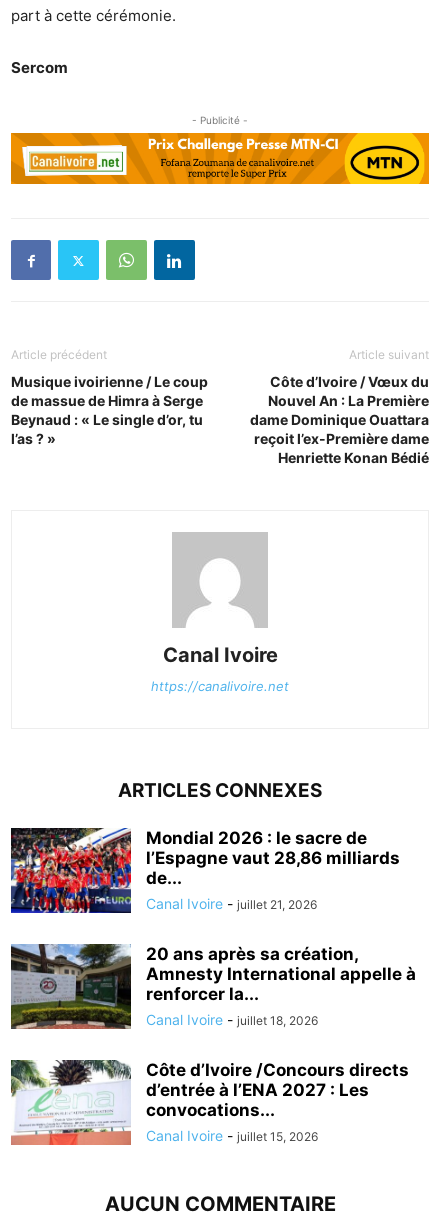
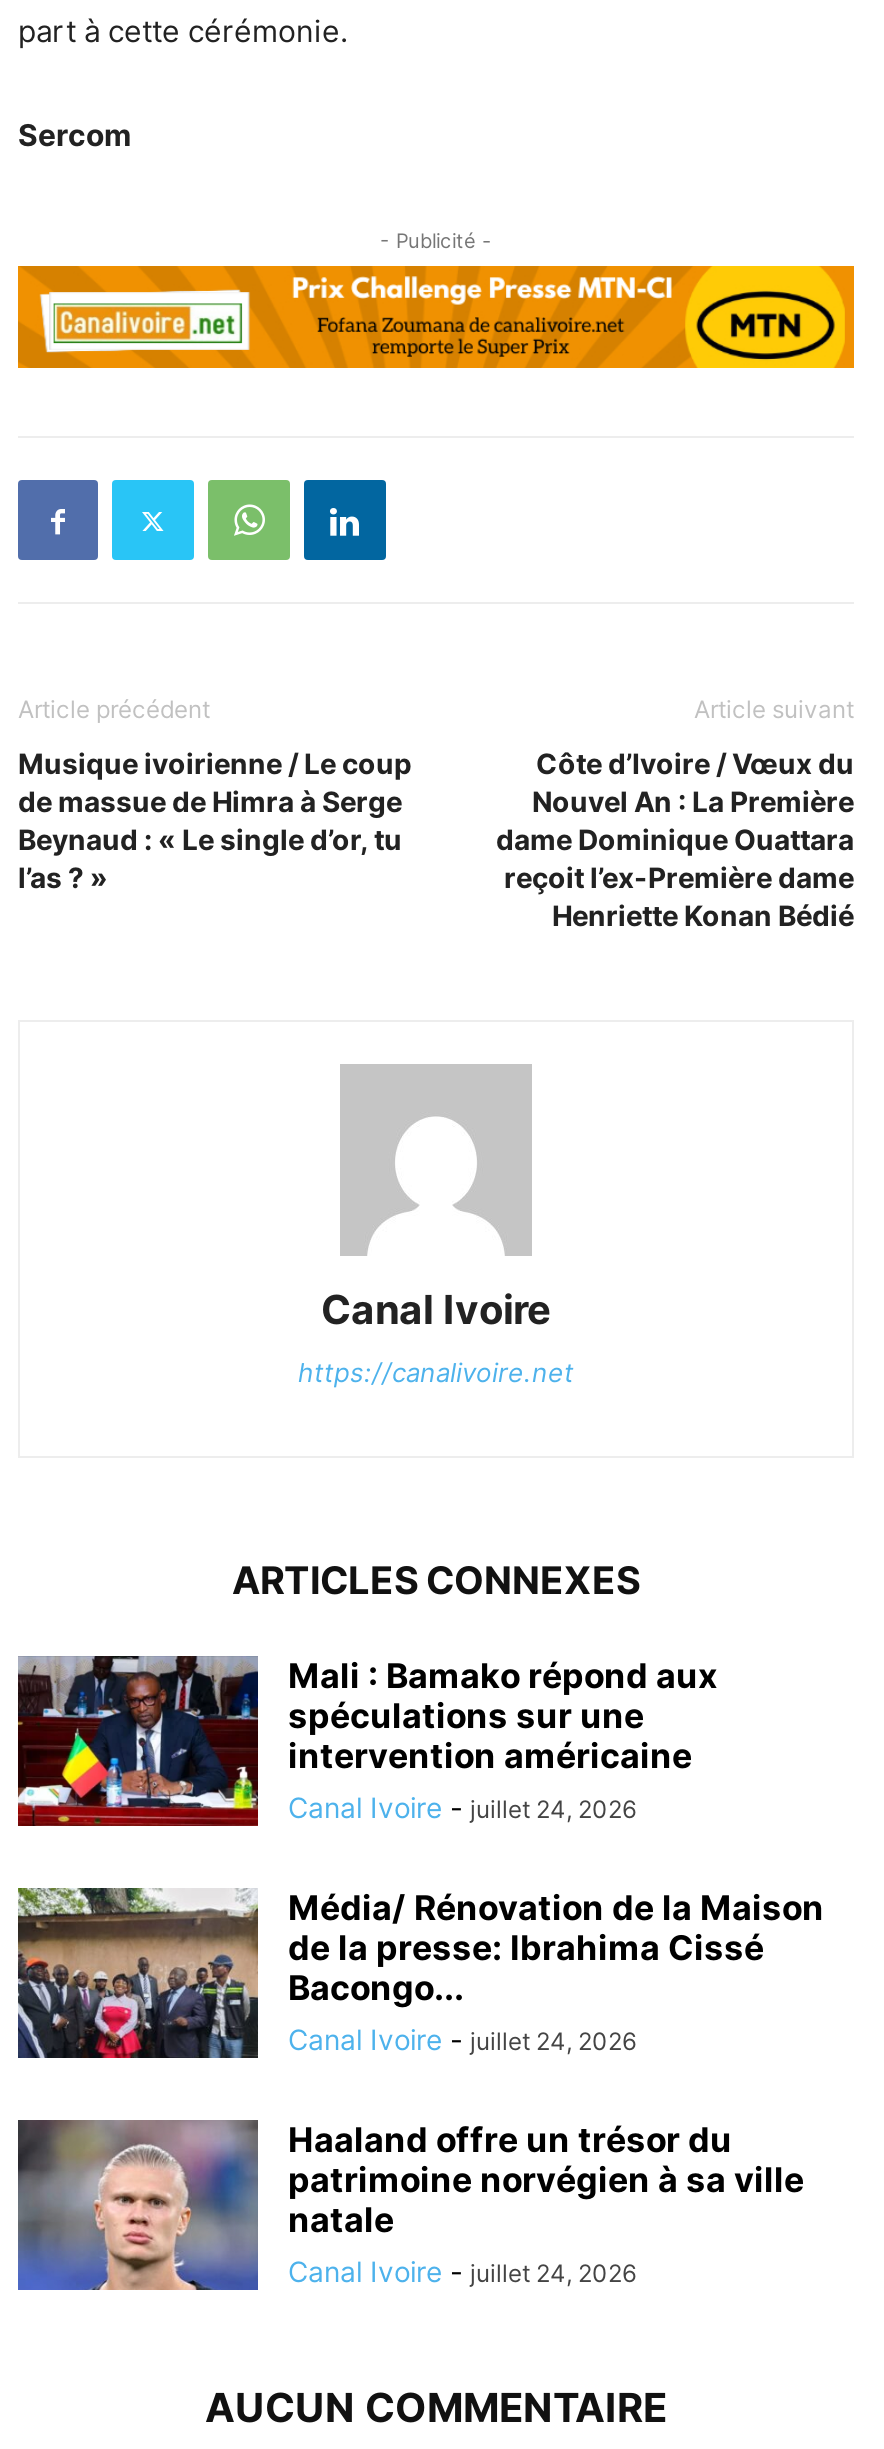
- [image]
- Mondial 2026 : le sacre de
- l’Espagne vaut 28,86 milliards
- de...
- Canal Ivoire - juillet 21, 2026
+ [image]
+ Mali : Bamako répond aux
+ spéculations sur une
+ intervention américaine
+ Canal Ivoire - juillet 24, 2026

- [image]
- 20 ans après sa création,
- Amnesty International appelle à
- renforcer la...
- Canal Ivoire - juillet 18, 2026
+ [image]
+ Média/ Rénovation de la Maison
+ de la presse: Ibrahima Cissé
+ Bacongo...
+ Canal Ivoire - juillet 24, 2026

- [image]
- Côte d’Ivoire /Concours directs
- d’entrée à l’ENA 2027 : Les
- convocations...
- Canal Ivoire - juillet 15, 2026
+ [image]
+ Haaland offre un trésor du
+ patrimoine norvégien à sa ville
+ natale
+ Canal Ivoire - juillet 24, 2026
